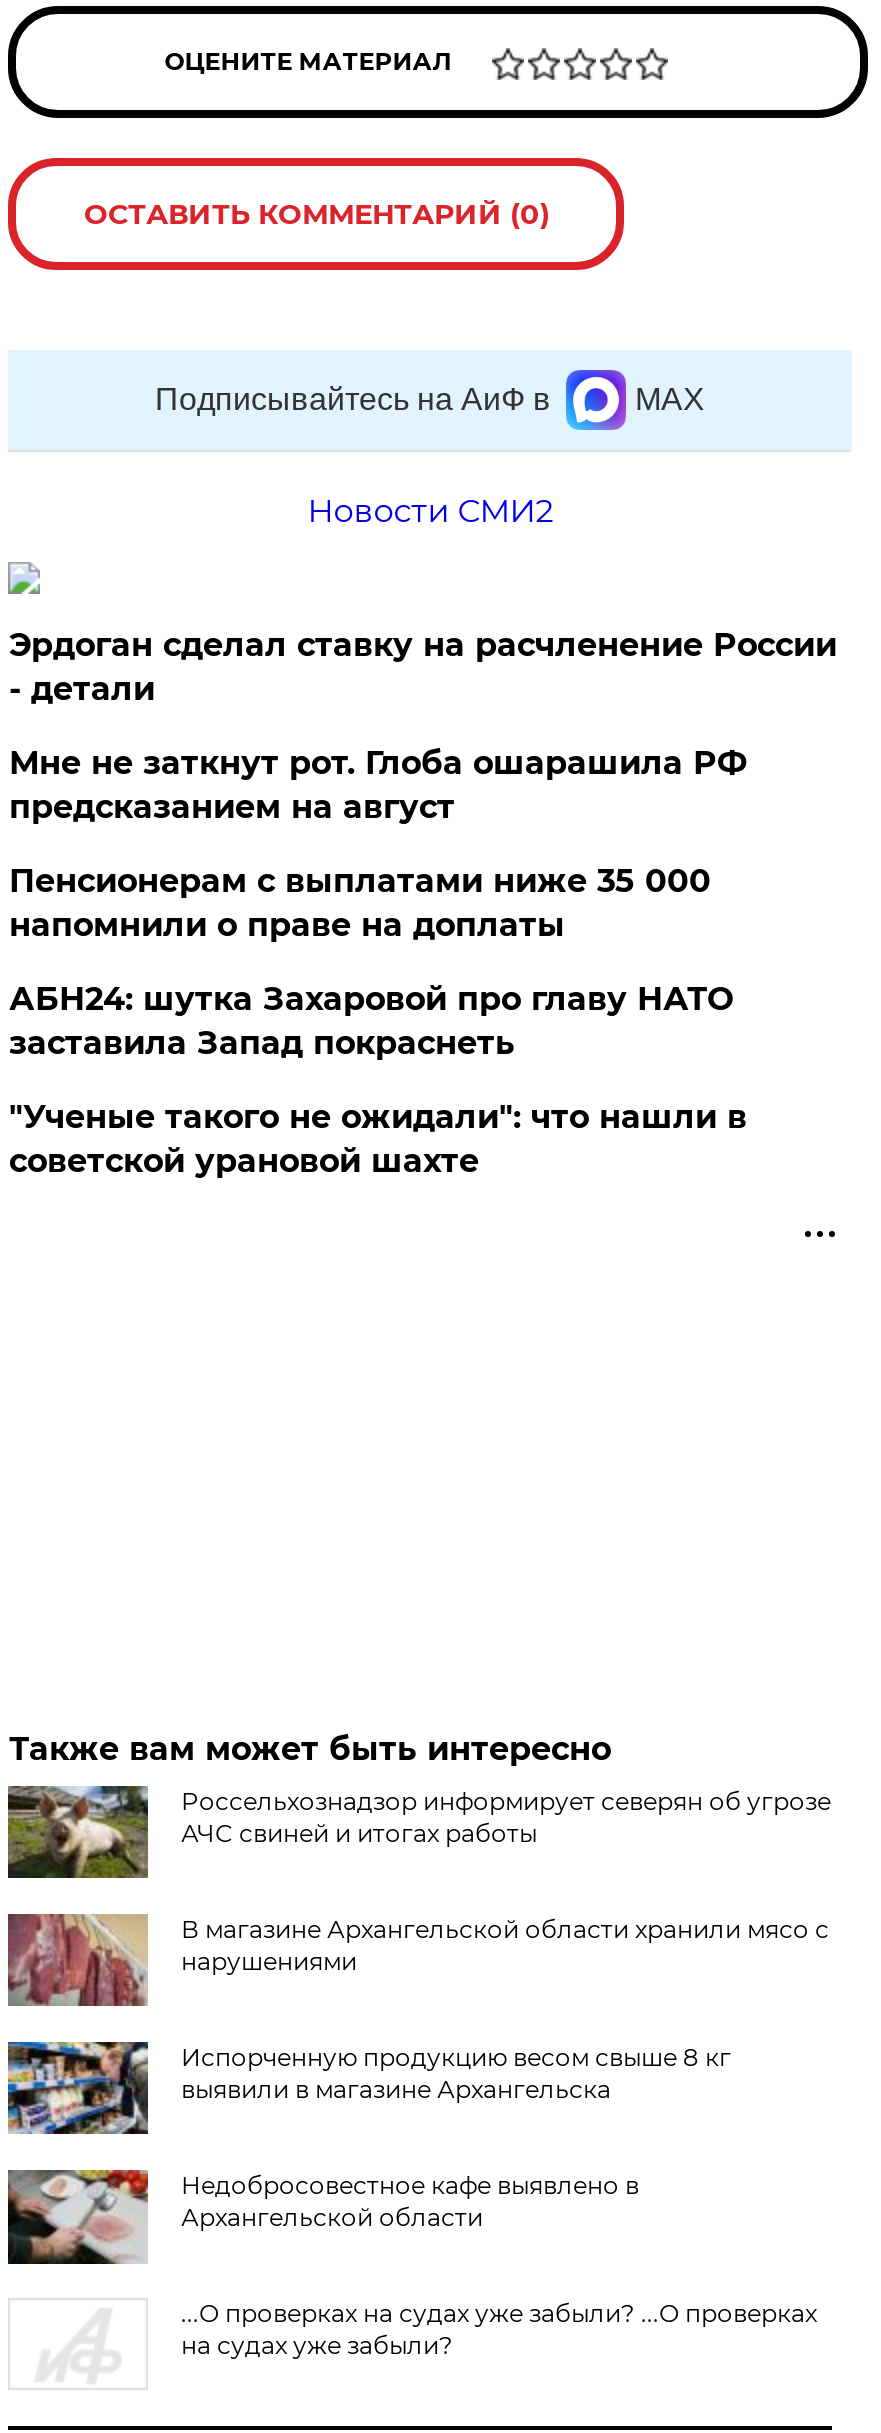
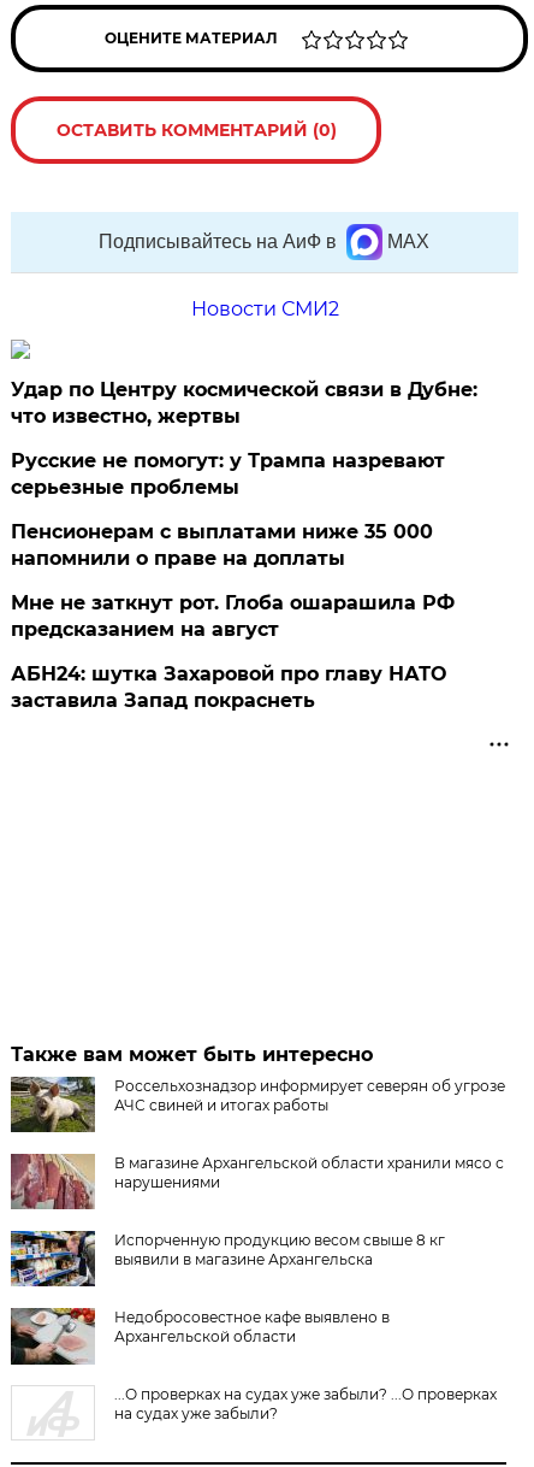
+ Русские не помогут: у Трампа назревают
+ серьезные проблемы

- Эрдоган сделал ставку на расчленение России
- - детали
+ Удар по Центру космической связи в Дубне:
+ что известно, жертвы

moved down: Мне не заткнут рот. Глоба ошарашила РФ | предсказанием на август

moved down: АБН24: шутка Захаровой про главу НАТО | заставила Запад покраснеть

- "Ученые такого не ожидали": что нашли в
- советской урановой шахте
